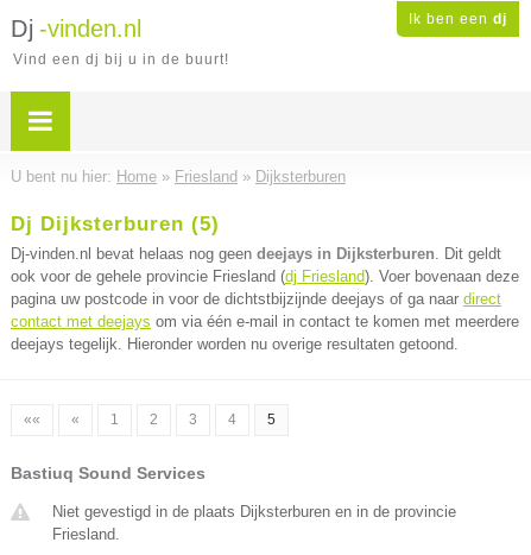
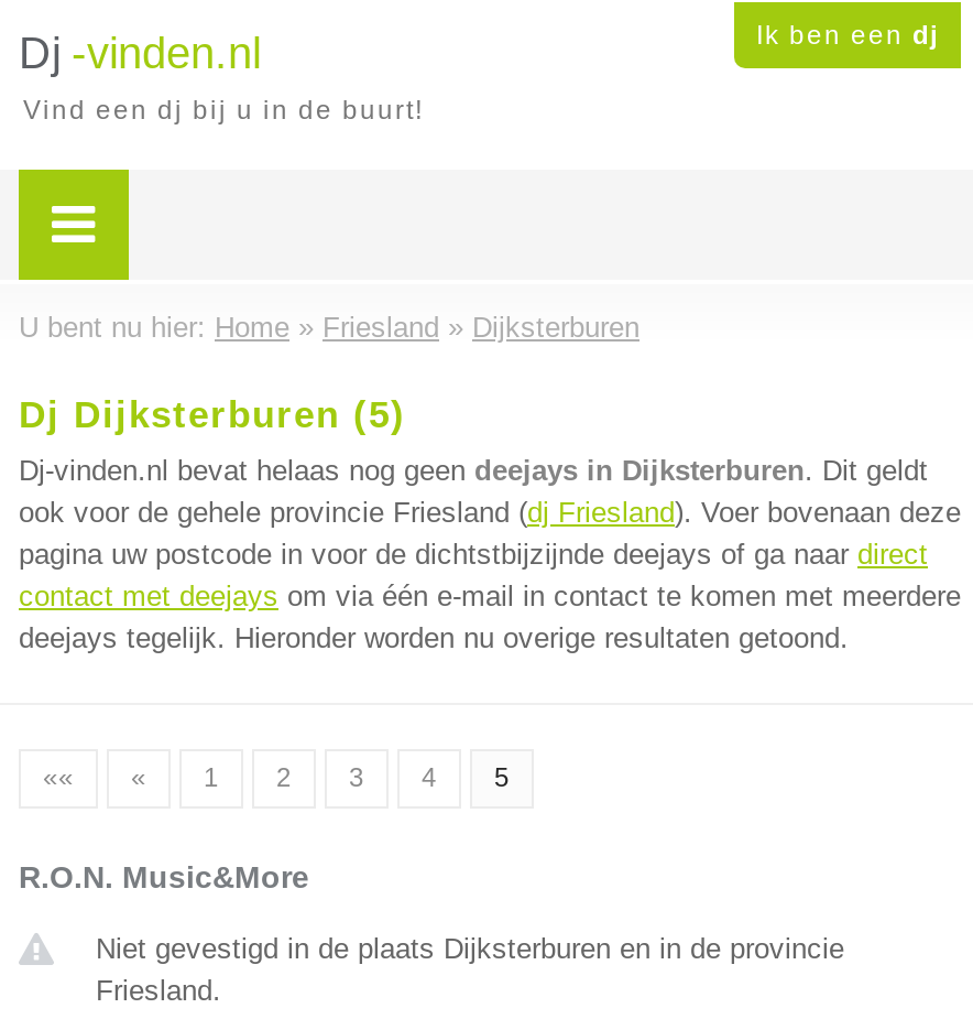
- Bastiuq Sound Services
+ R.O.N. Music&More
